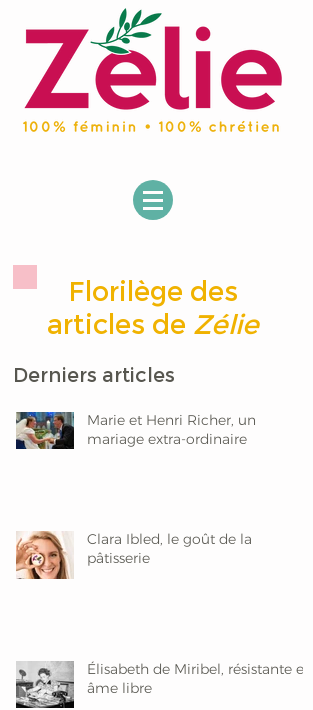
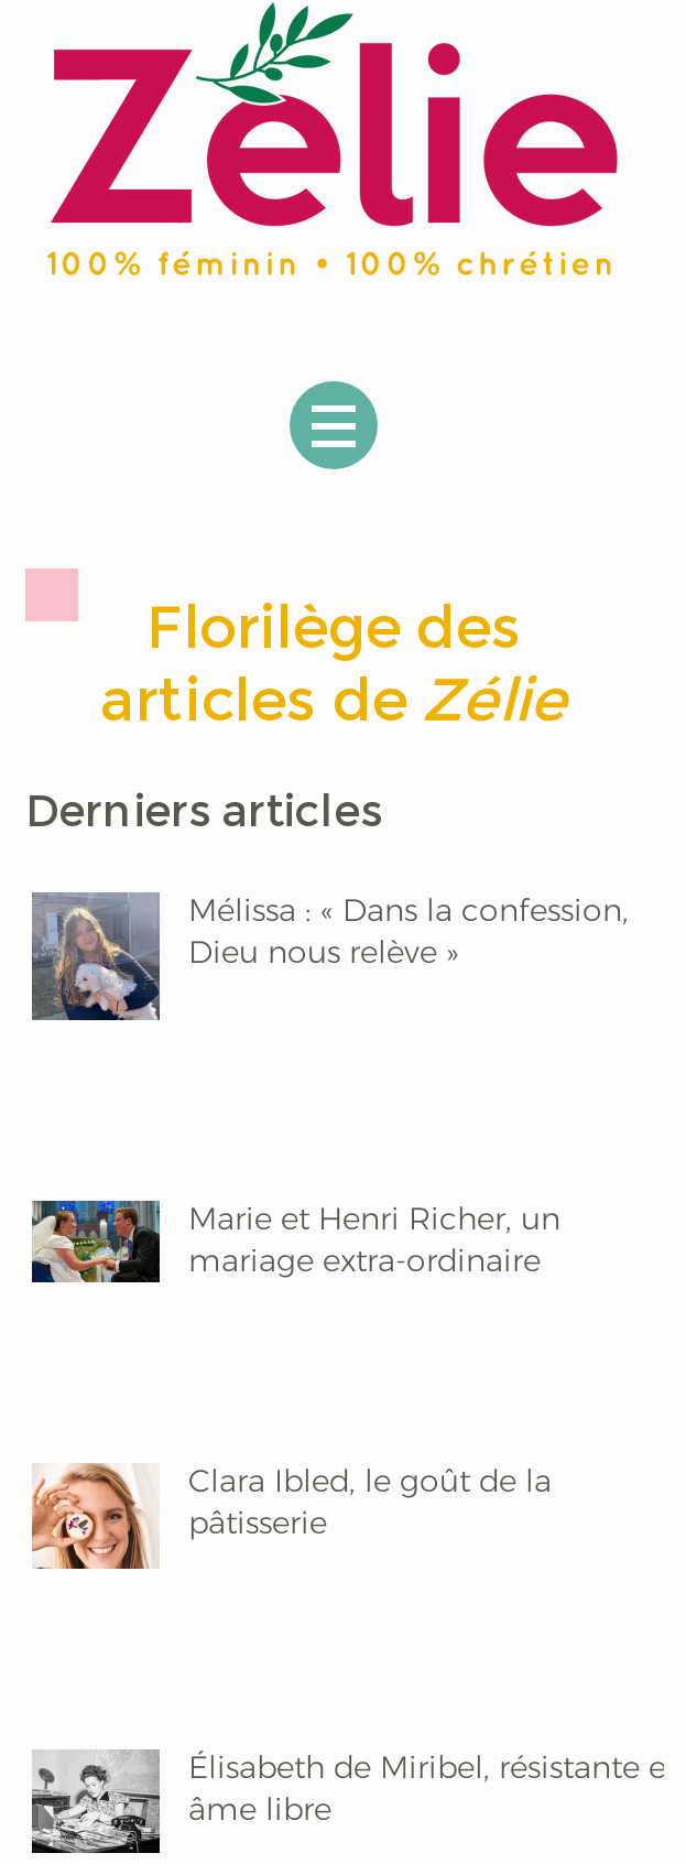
+ [image]
+ Mélissa : « Dans la confession,
+ Dieu nous relève »
